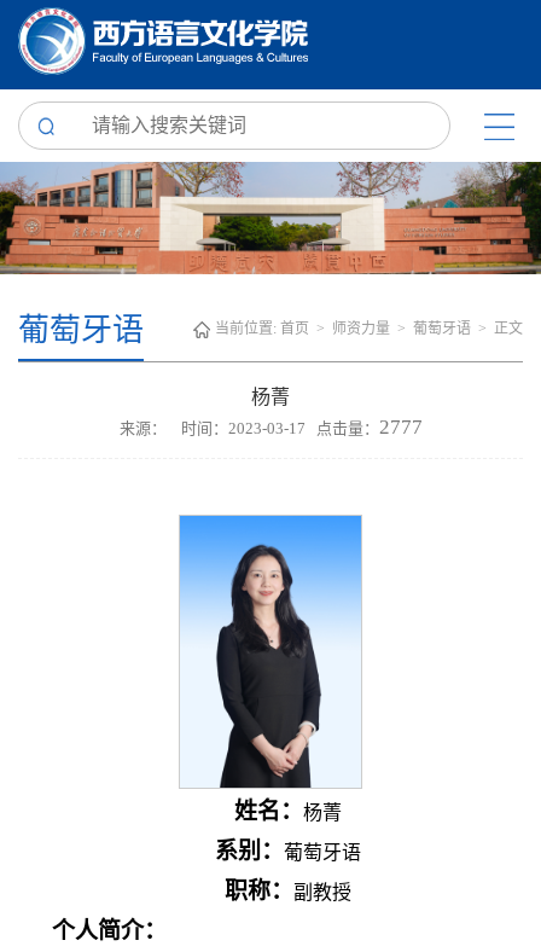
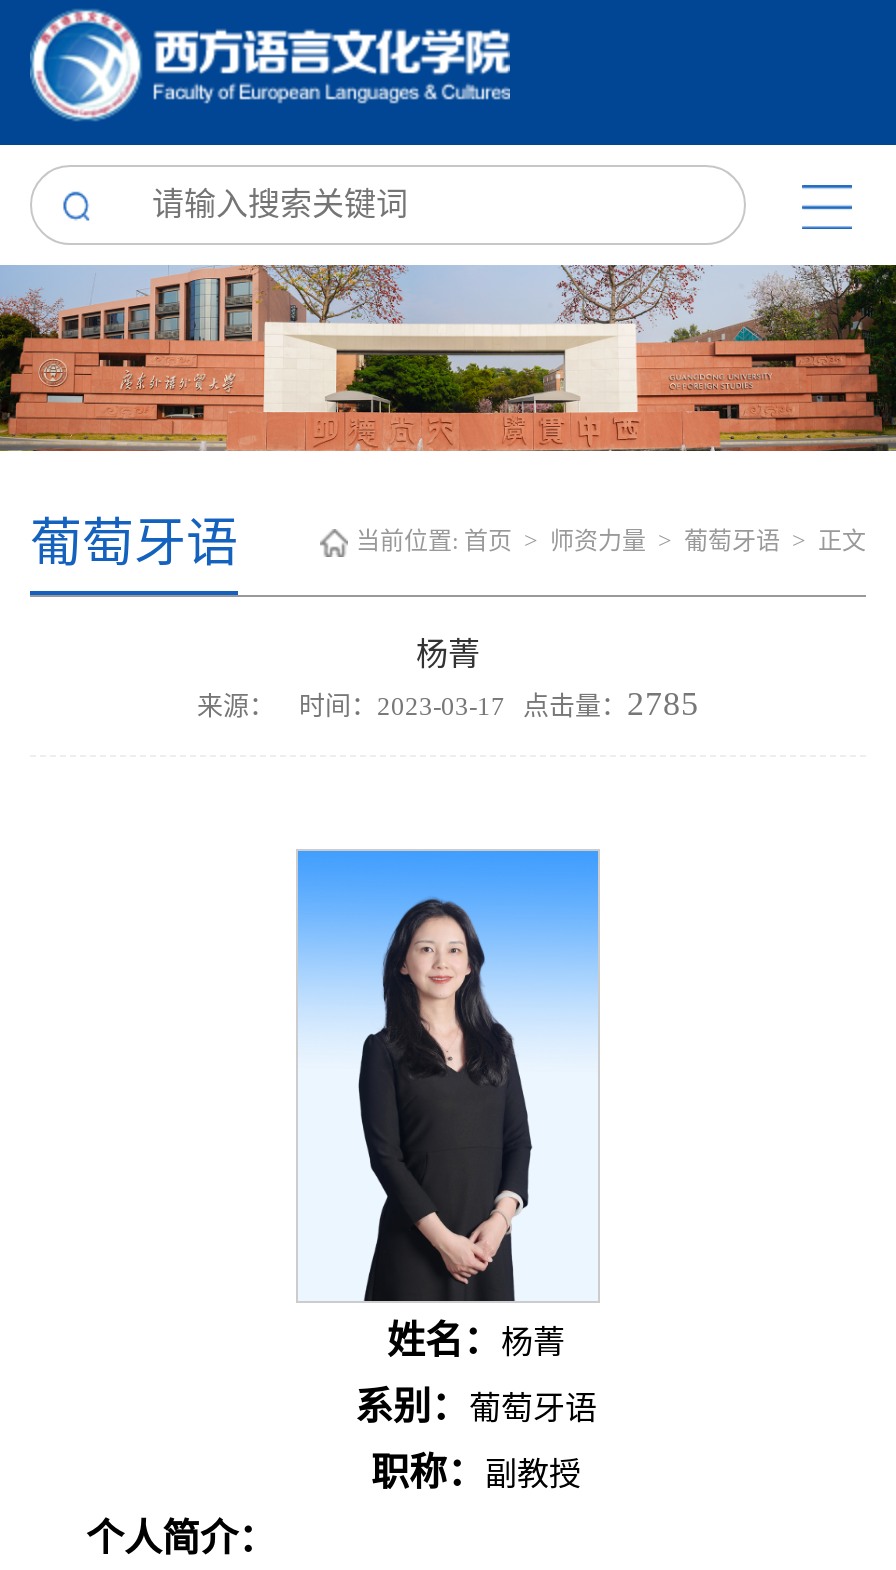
- 来源： 时间：2023-03-17 点击量：2777
+ 来源： 时间：2023-03-17 点击量：2785
